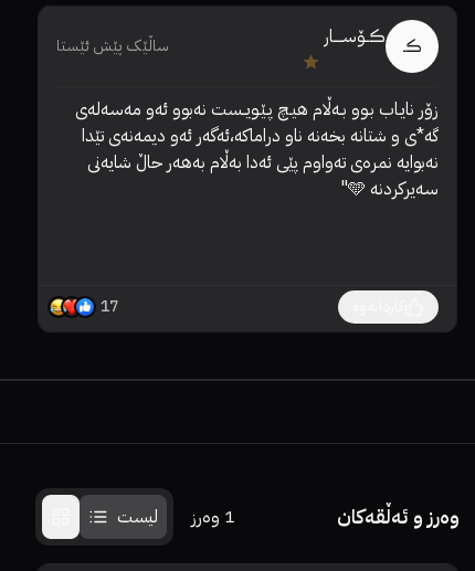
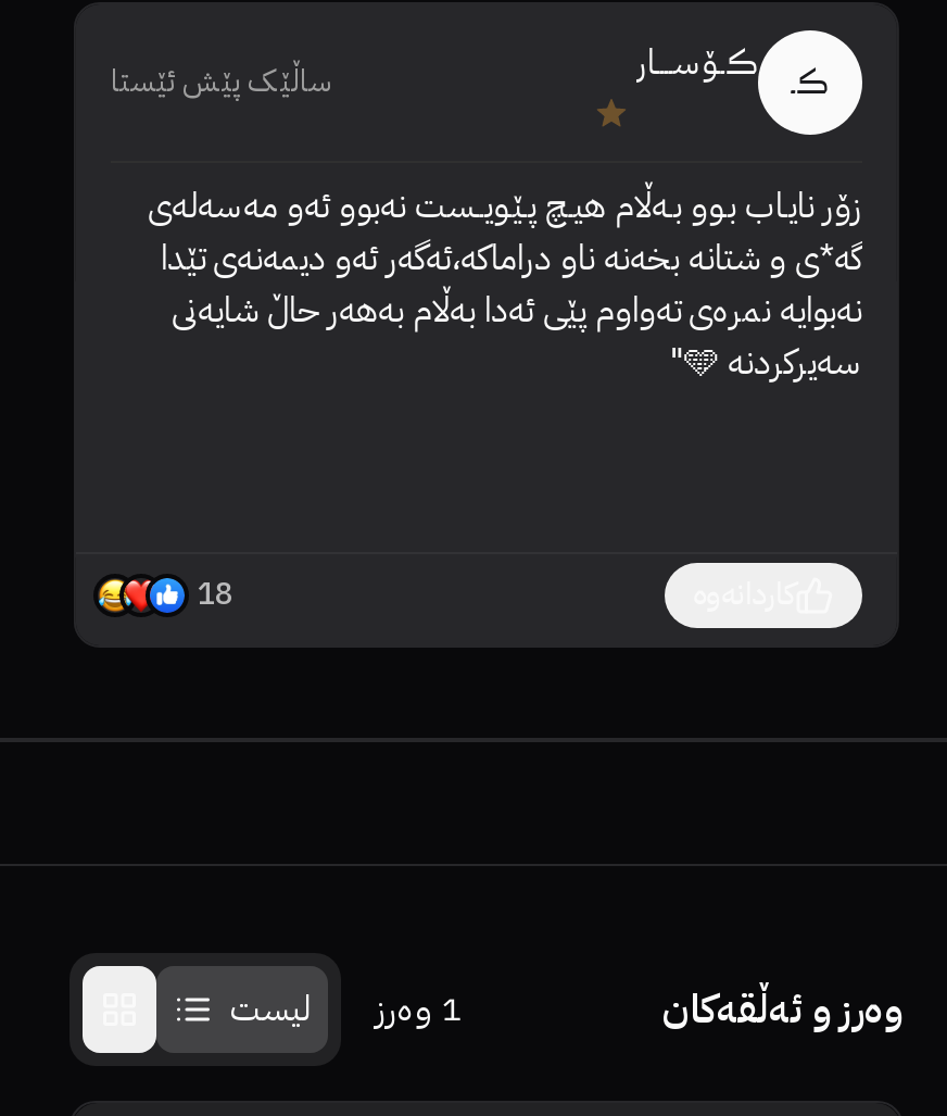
- 17
+ 18
